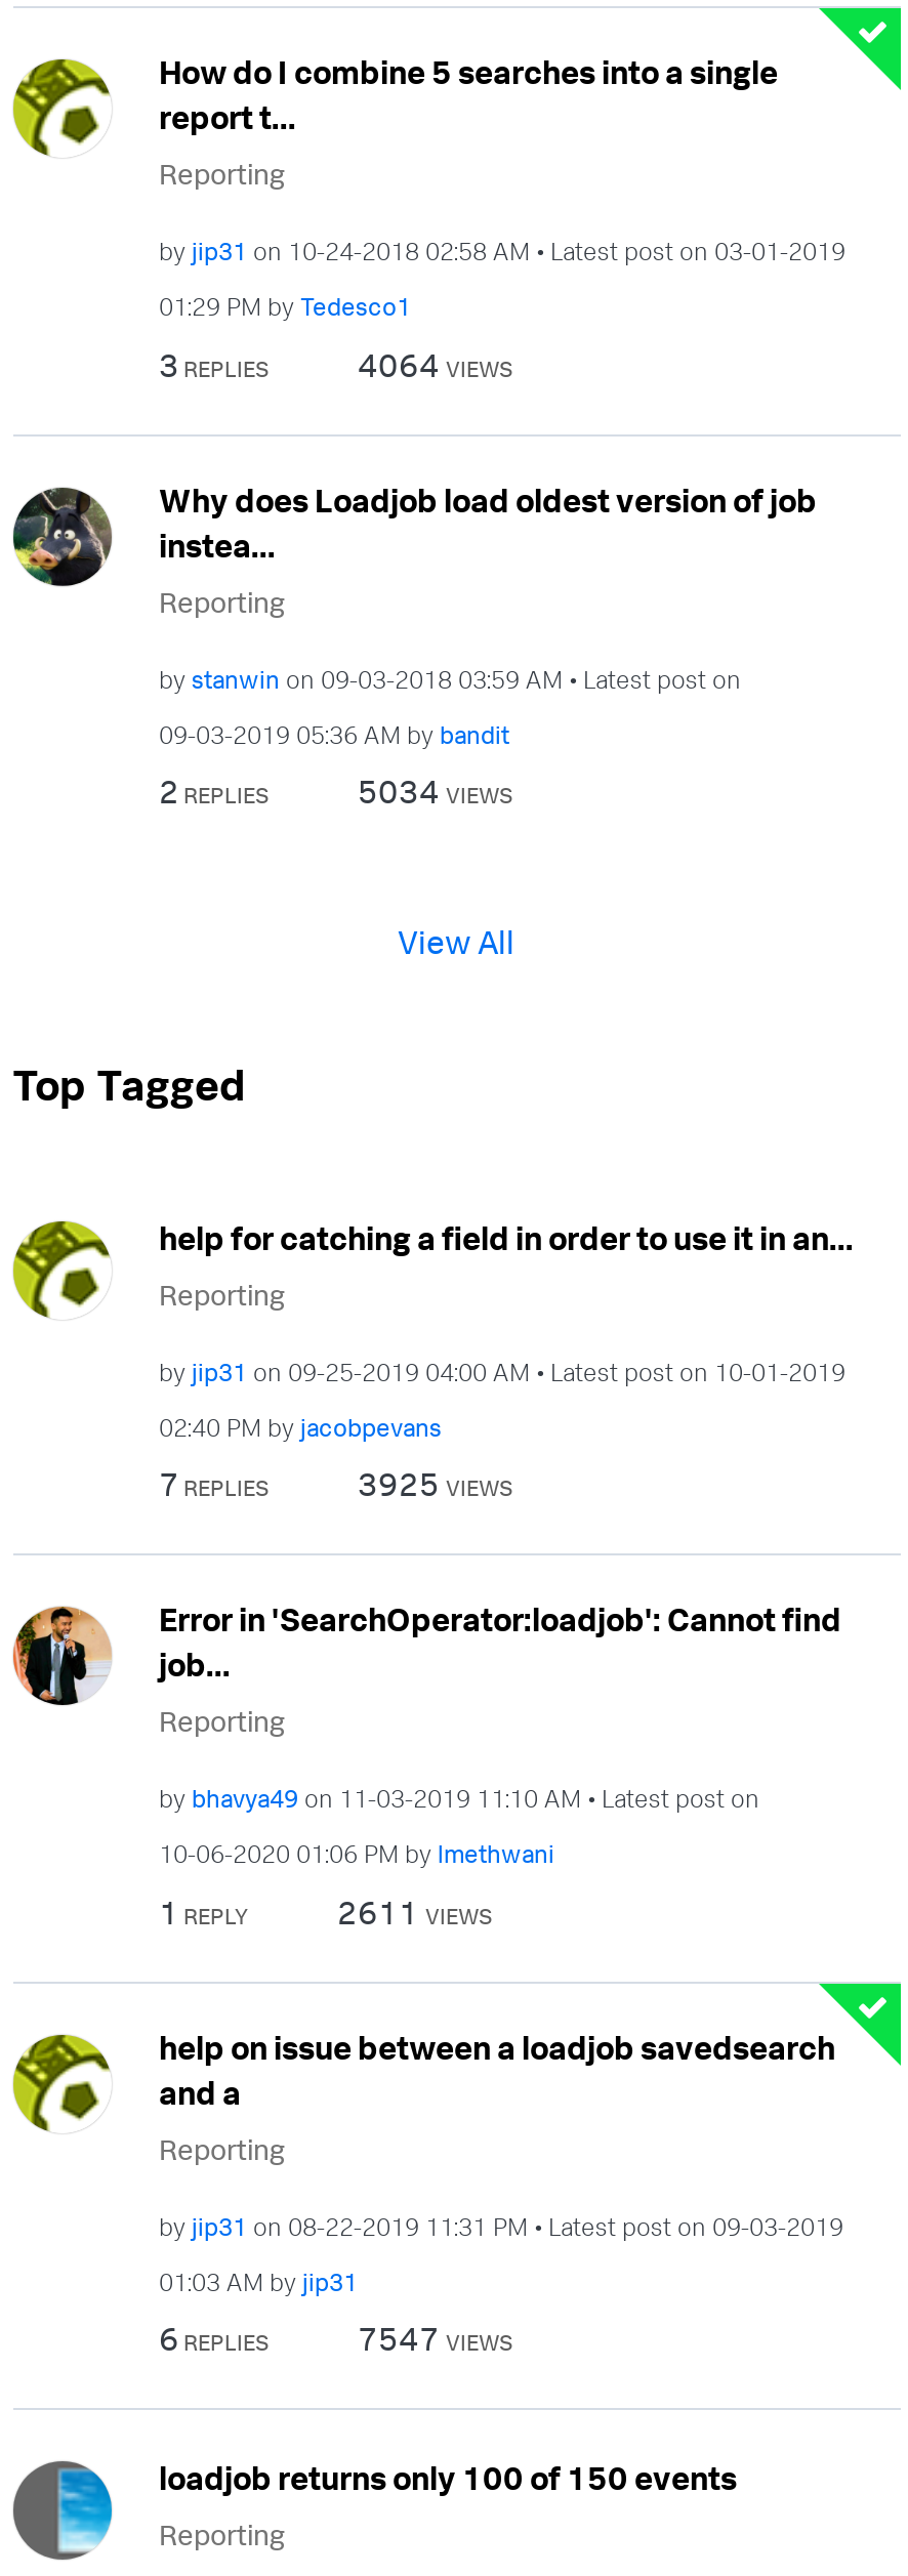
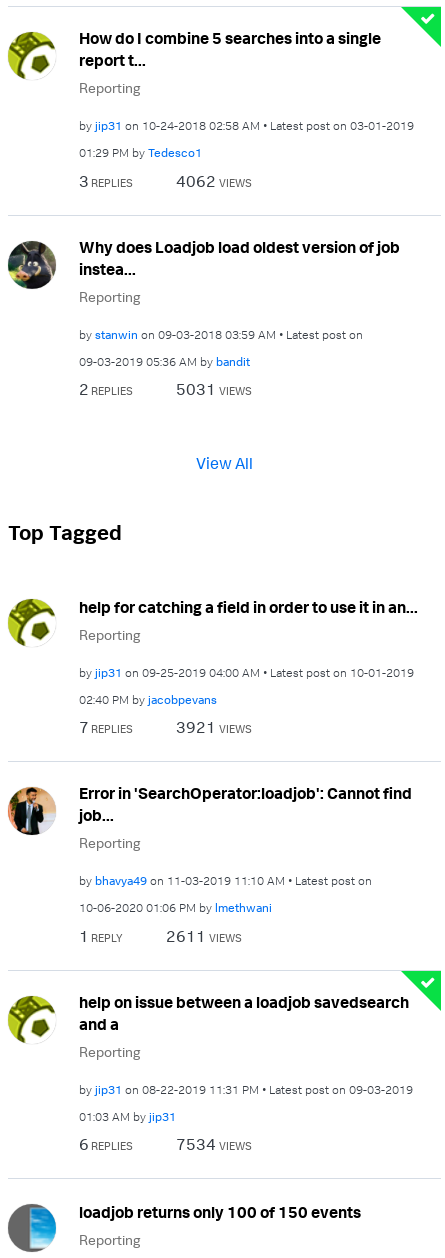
- 4064 VIEWS
+ 4062 VIEWS

- 5034 VIEWS
+ 5031 VIEWS

- 3925 VIEWS
+ 3921 VIEWS

- 7547 VIEWS
+ 7534 VIEWS
